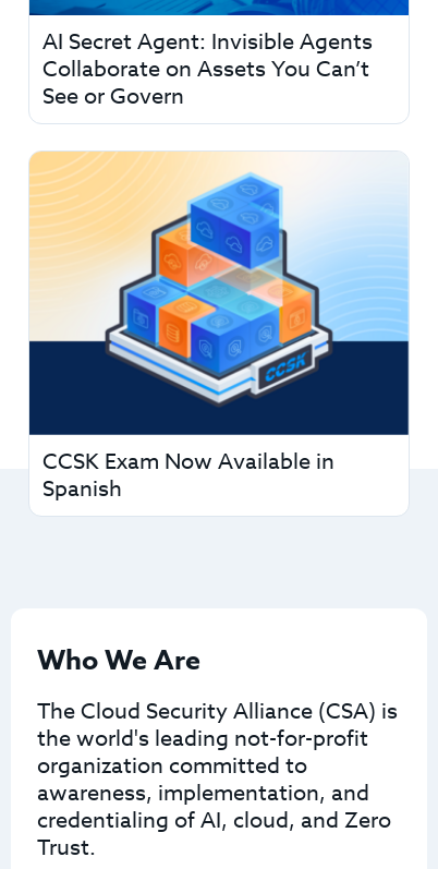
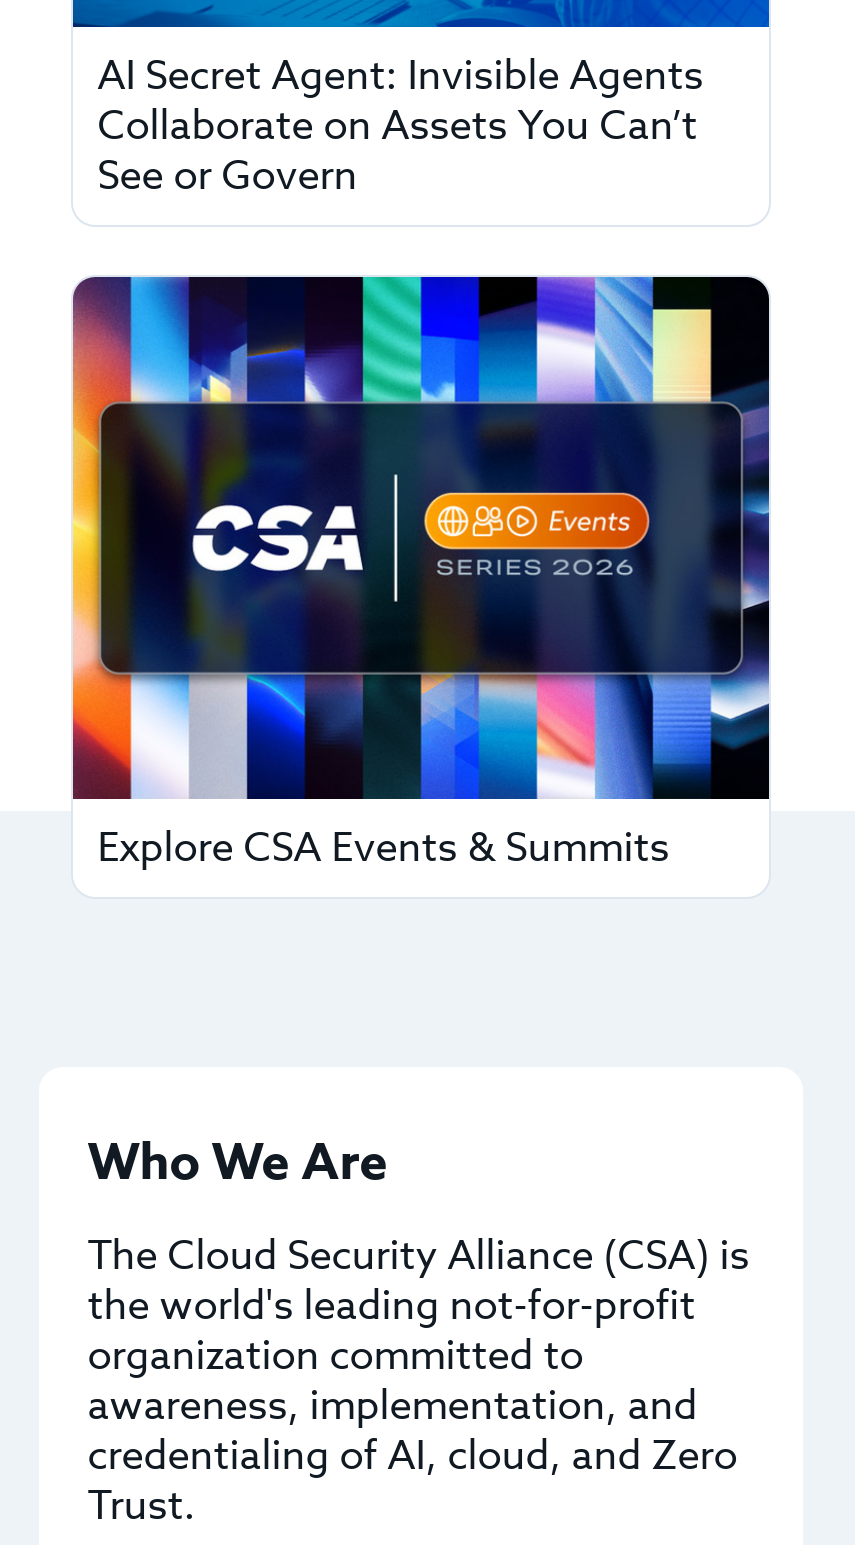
- [image]
- CCSK Exam Now Available in
- Spanish
+ [image]
+ Explore CSA Events & Summits
